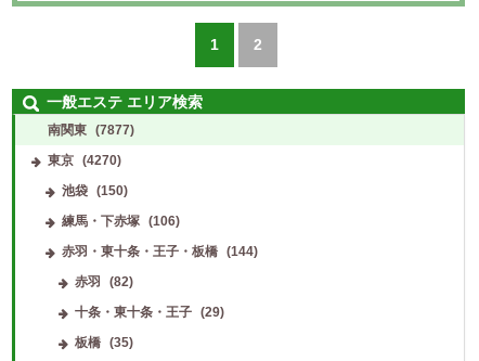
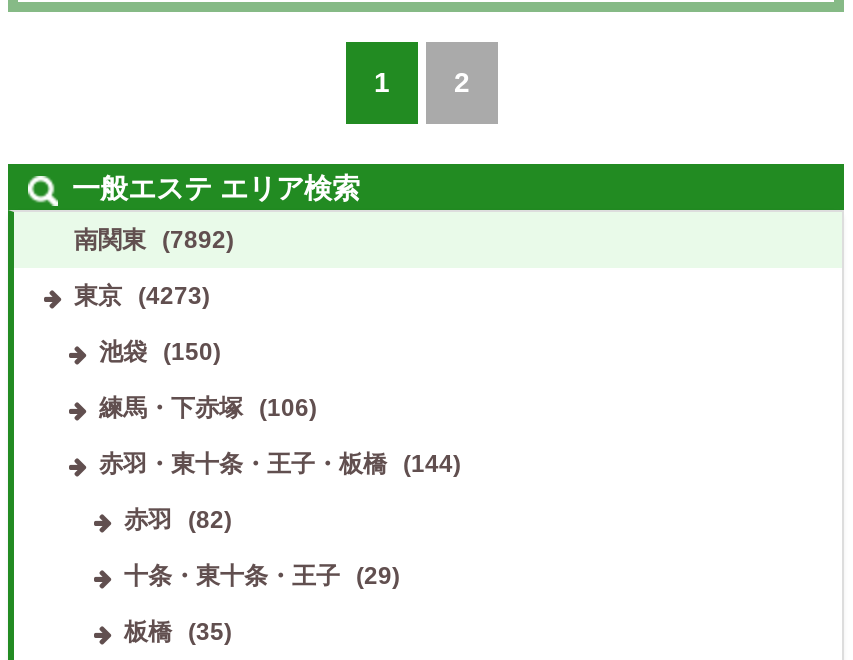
- 南関東 (7877)
+ 南関東 (7892)

- 東京 (4270)
+ 東京 (4273)
